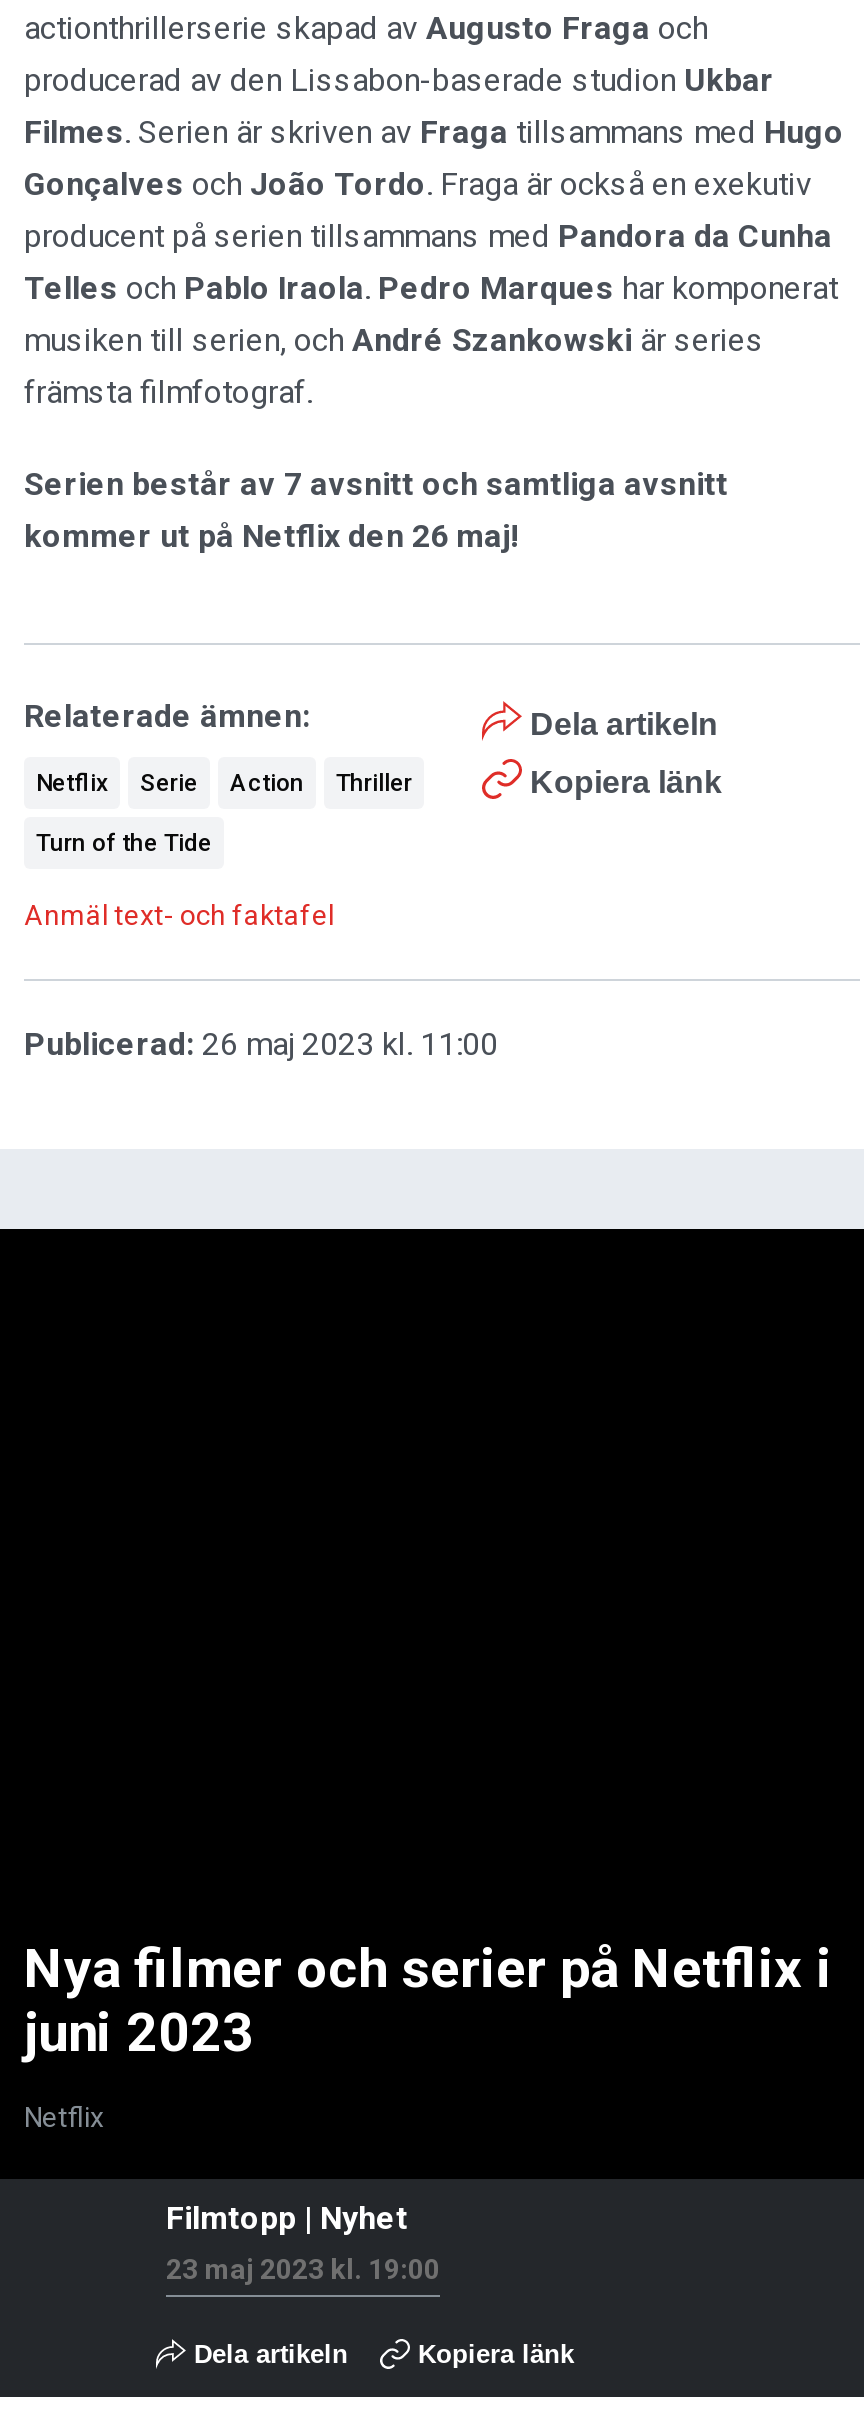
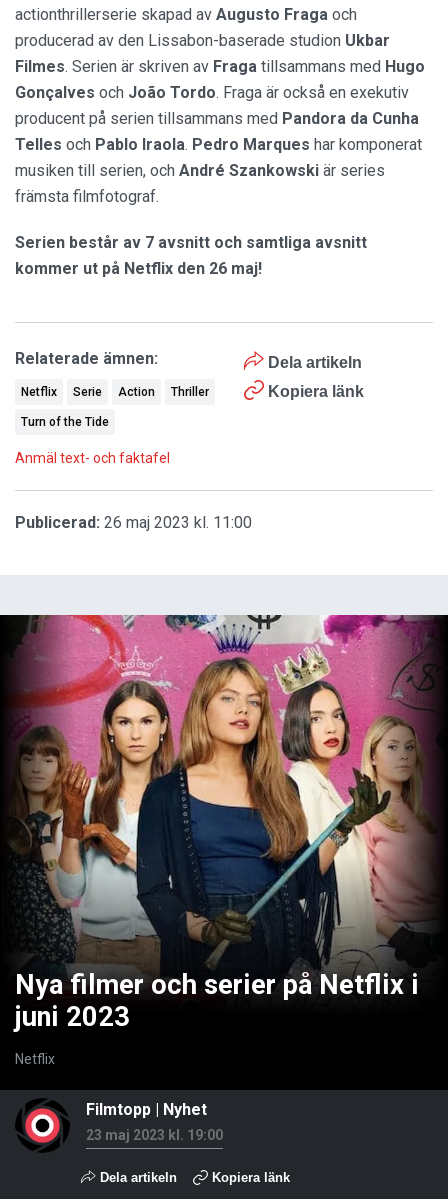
+ [image]

+ [image]
